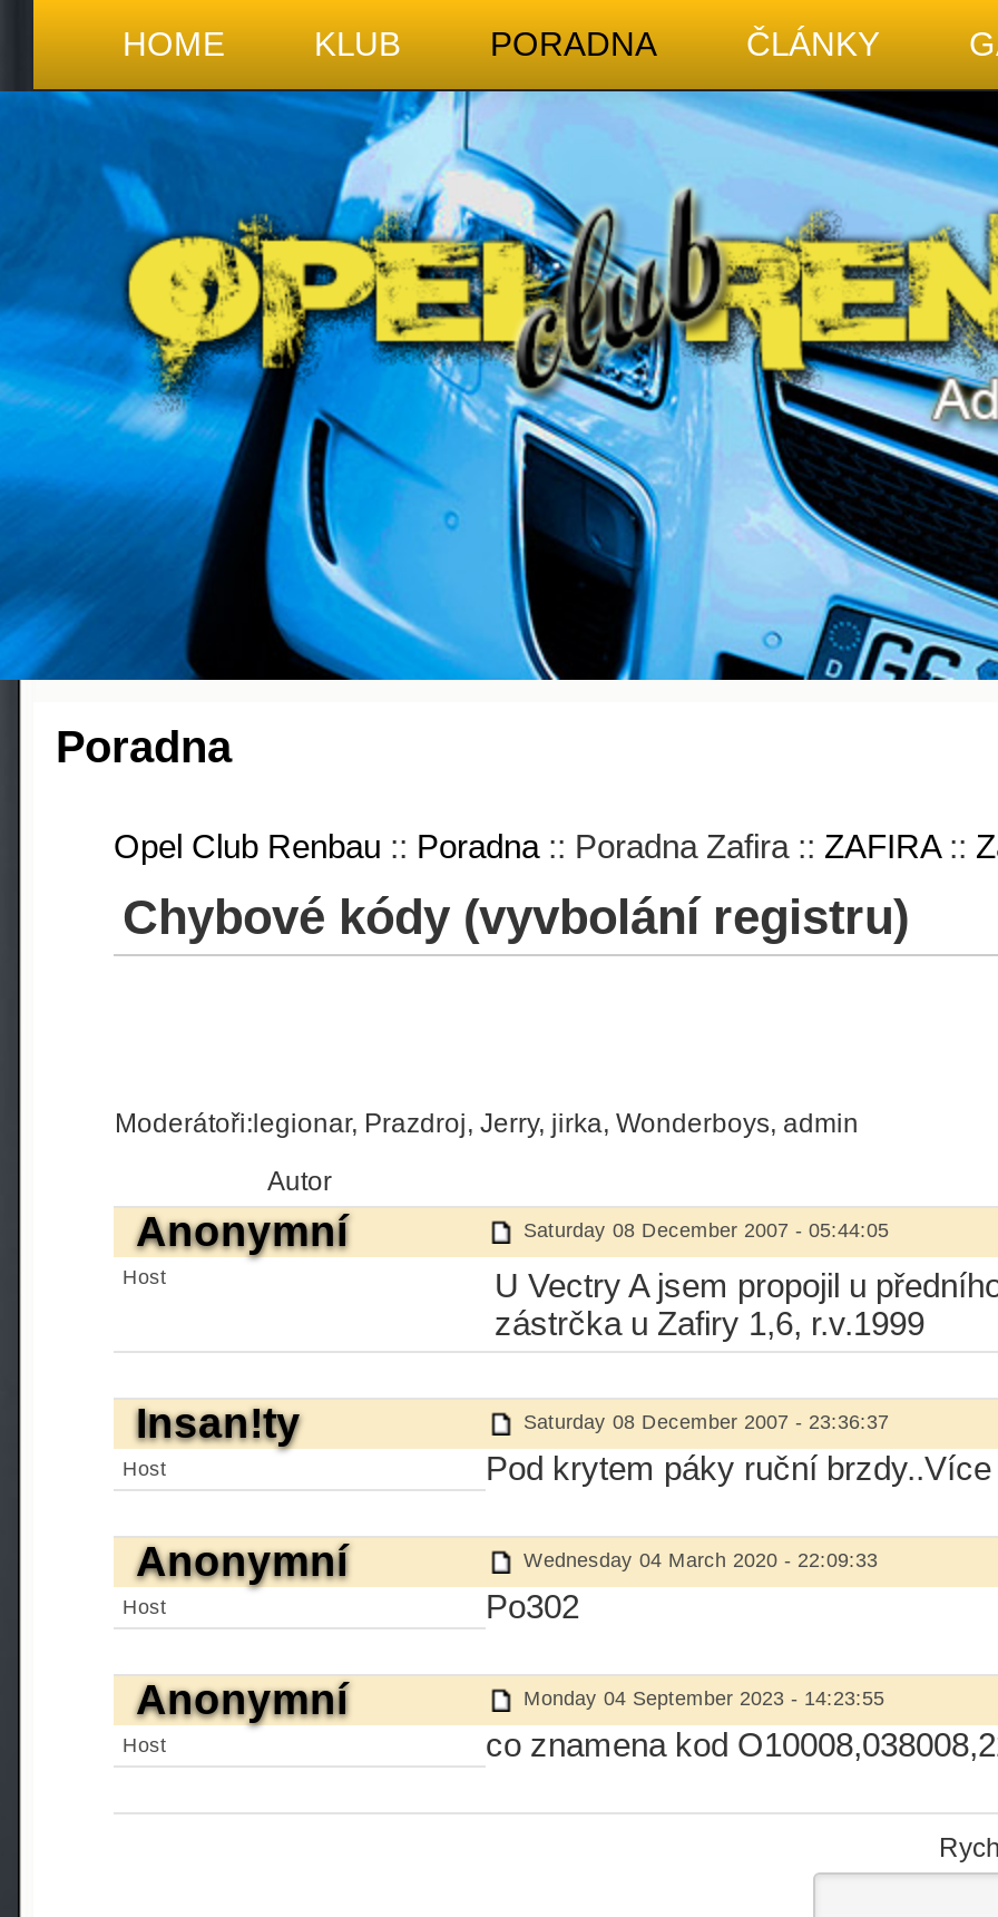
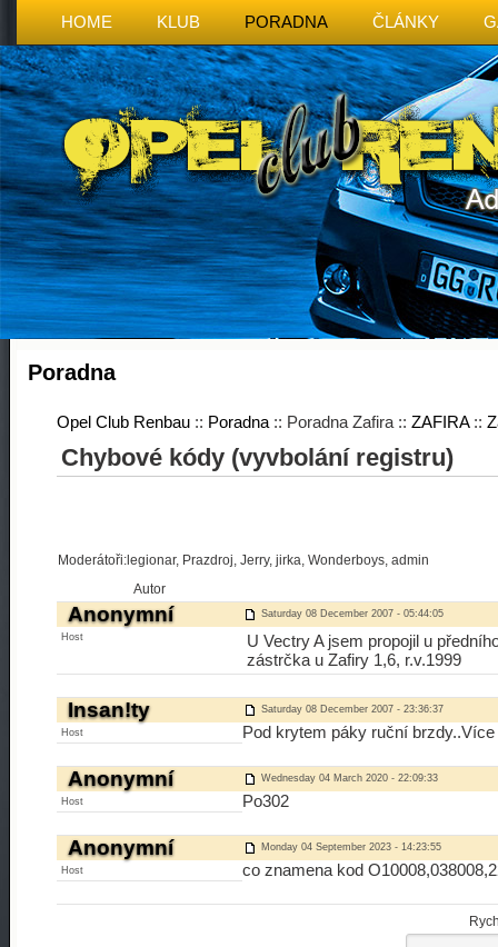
- [image]
+ [image]
